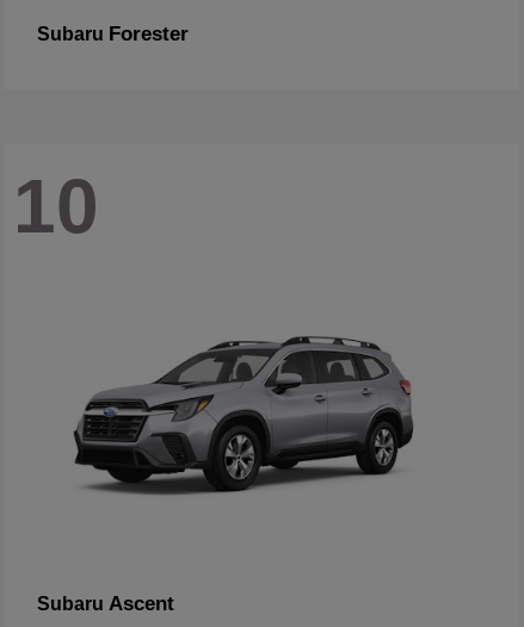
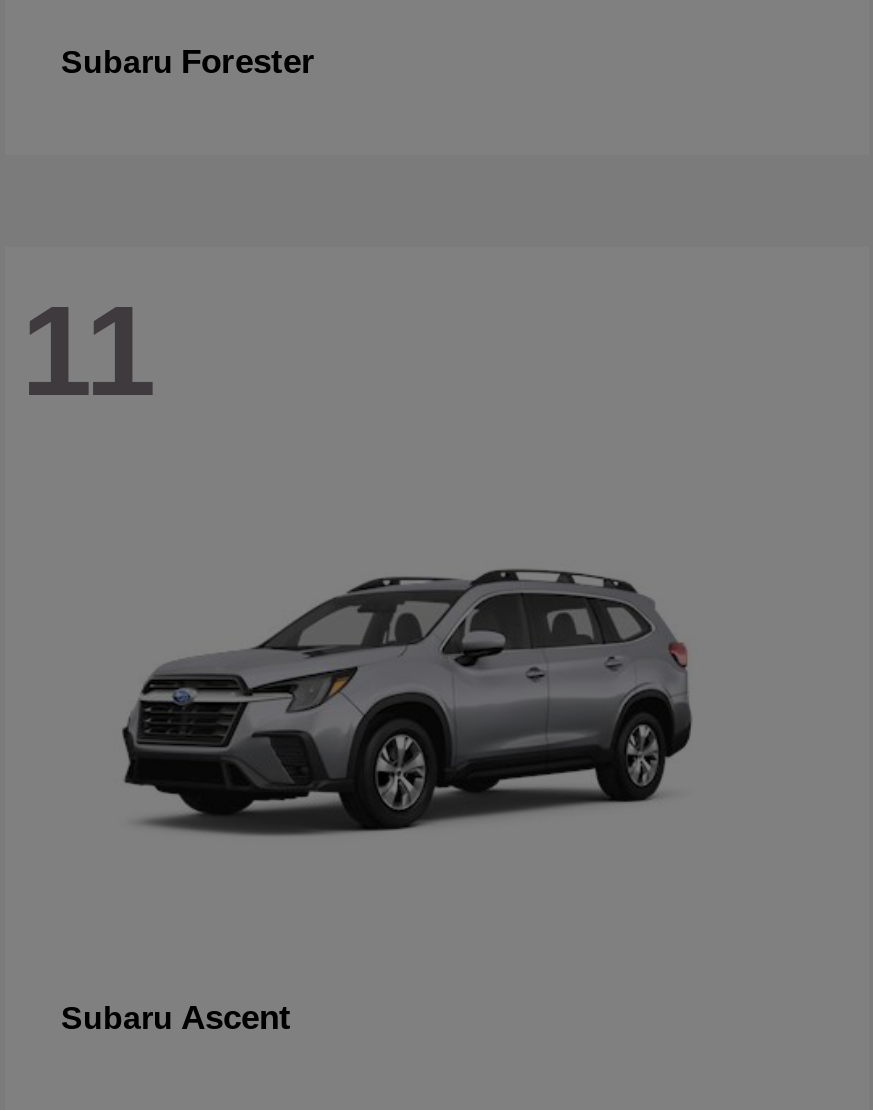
- 10
+ 11
